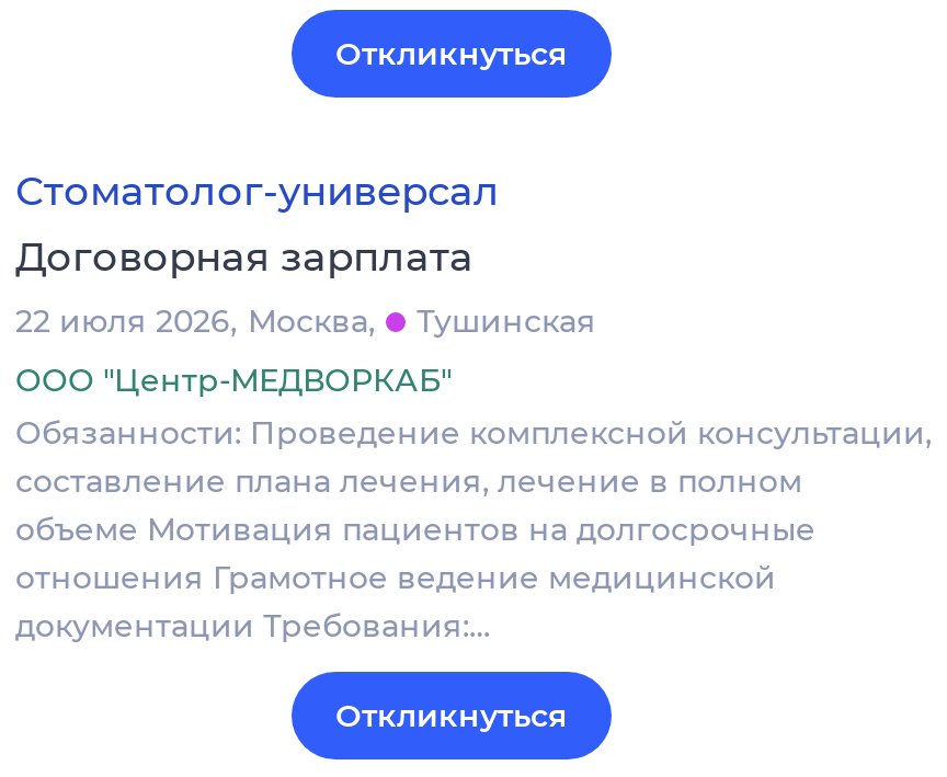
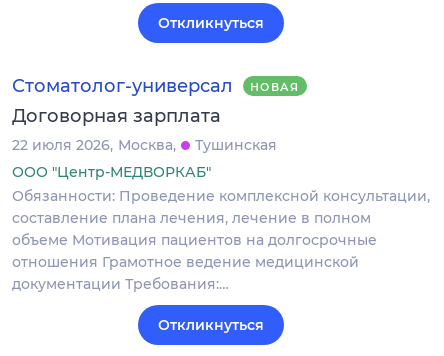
+ НОВАЯ
